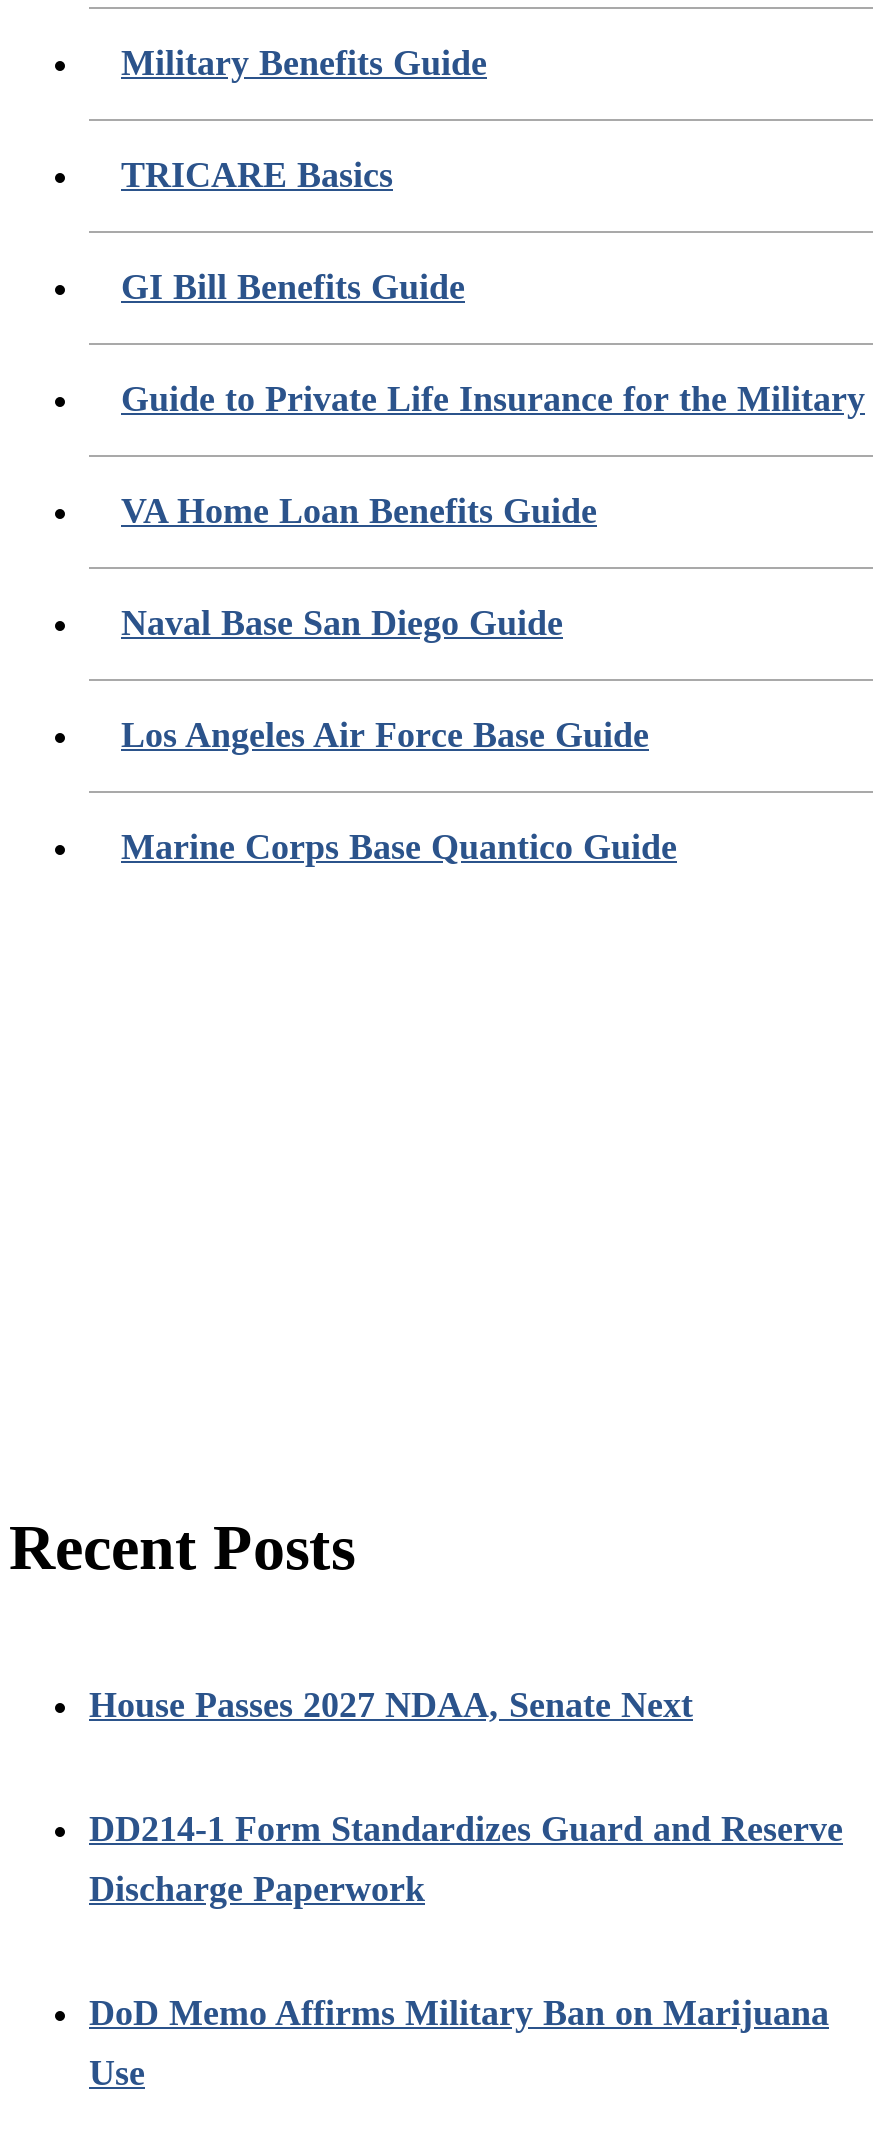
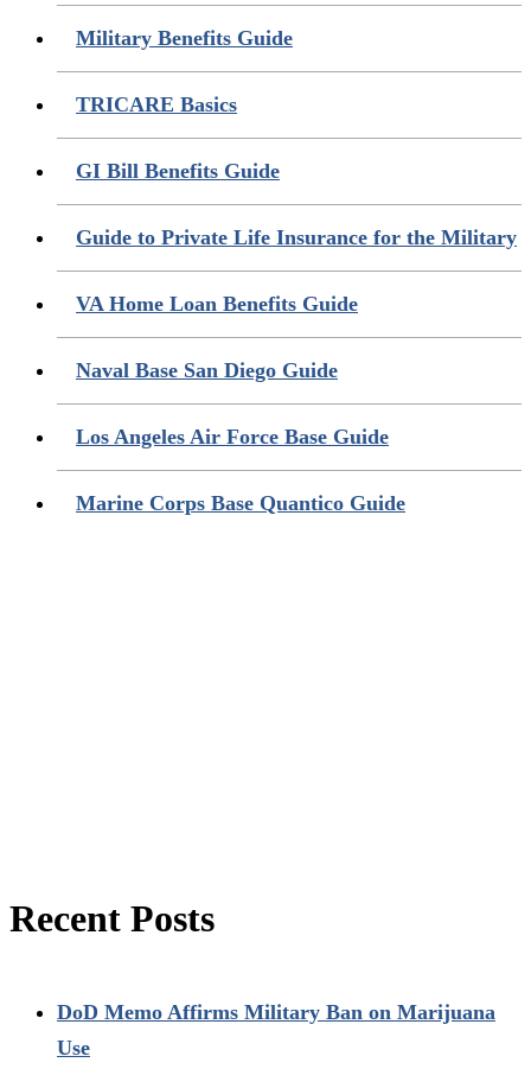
- House Passes 2027 NDAA, Senate Next
- DD214-1 Form Standardizes Guard and Reserve
- Discharge Paperwork
